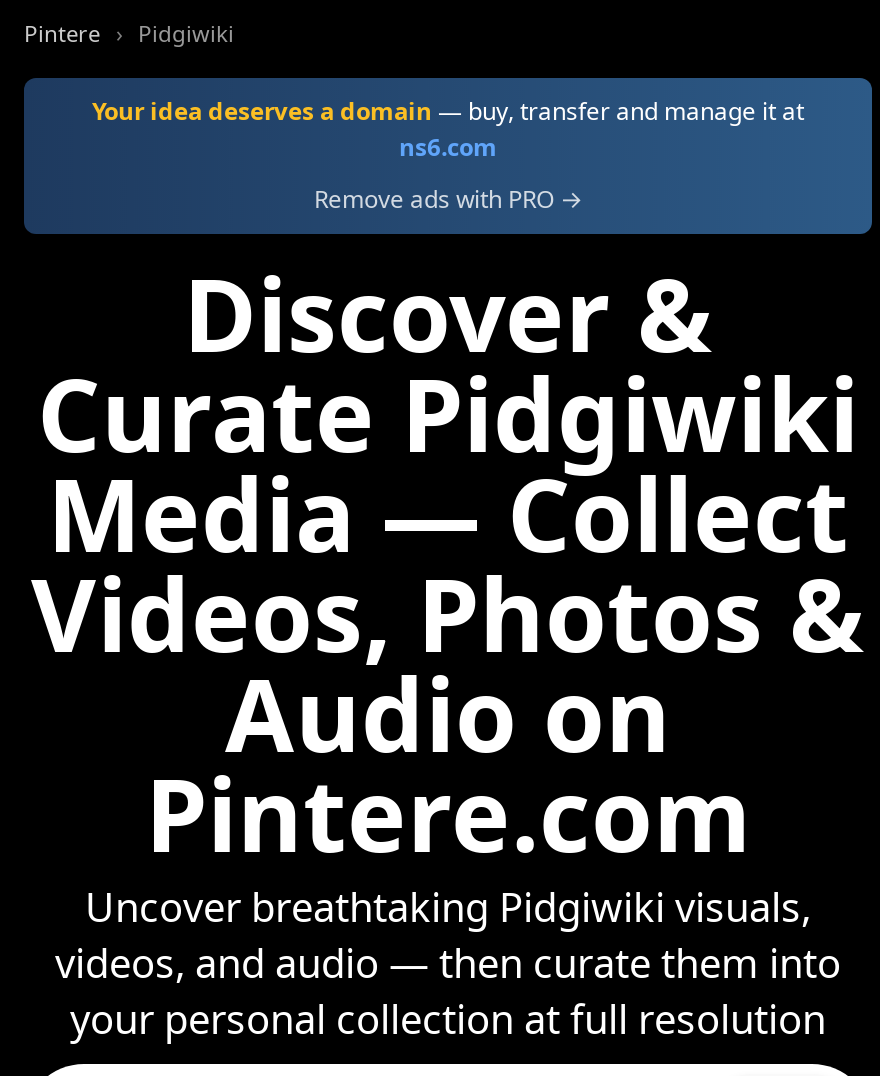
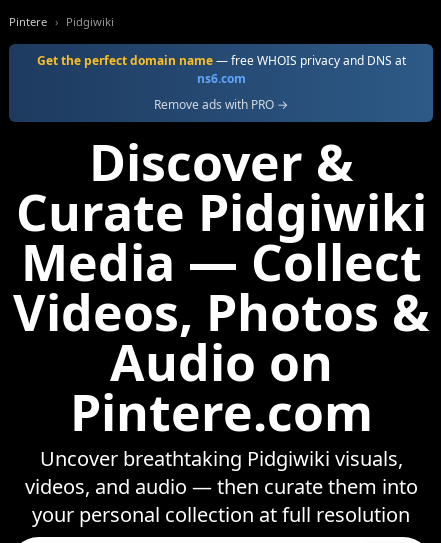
- Your idea deserves a domain — buy, transfer and manage it at
+ Get the perfect domain name — free WHOIS privacy and DNS at
